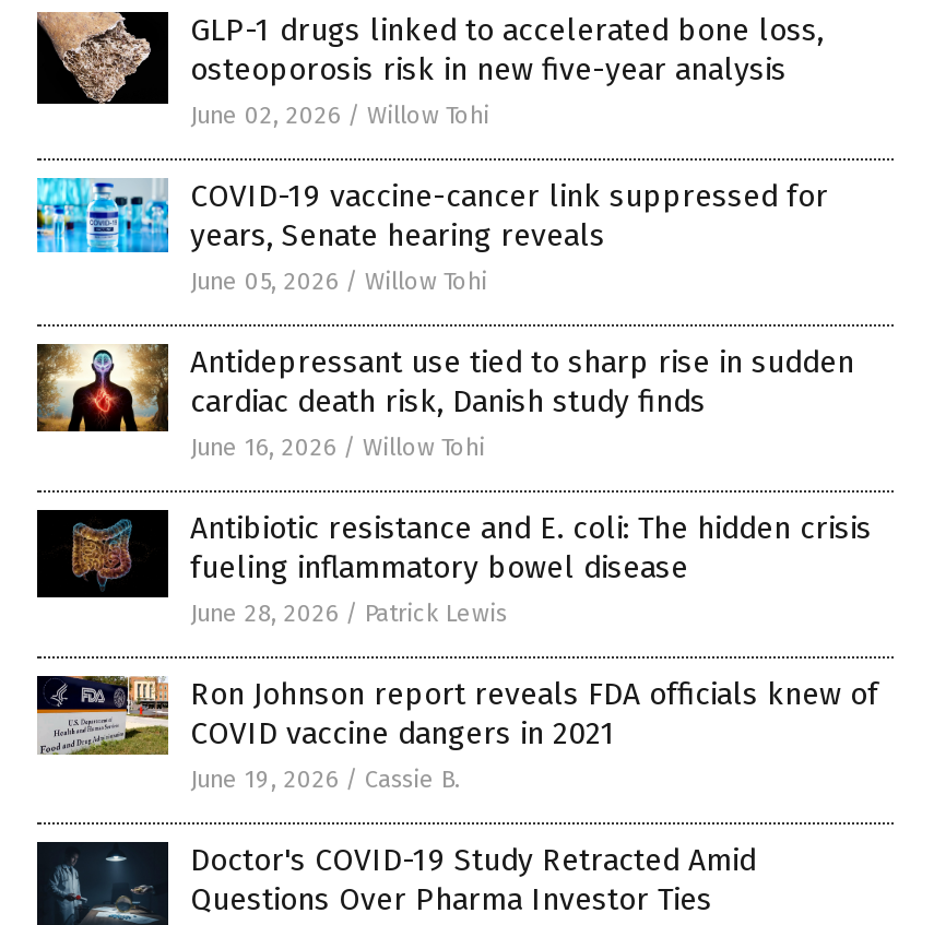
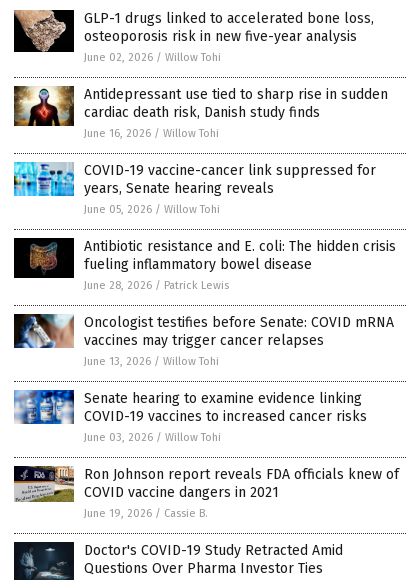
moved down: [image] | COVID-19 vaccine-cancer link suppressed for | years, Senate hearing reveals | June 05, 2026 / Willow Tohi

moved up: [image] | Antidepressant use tied to sharp rise in sudden | cardiac death risk, Danish study finds | June 16, 2026 / Willow Tohi

+ [image]

+ [image]
+ Oncologist testifies before Senate: COVID mRNA
+ vaccines may trigger cancer relapses
+ June 13, 2026 / Willow Tohi
+ Senate hearing to examine evidence linking
+ COVID-19 vaccines to increased cancer risks
+ June 03, 2026 / Willow Tohi
